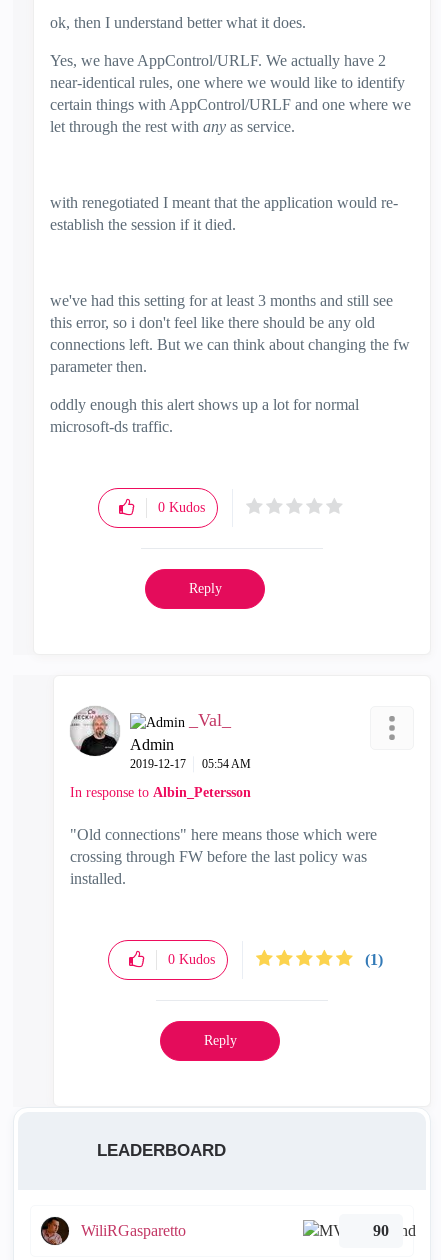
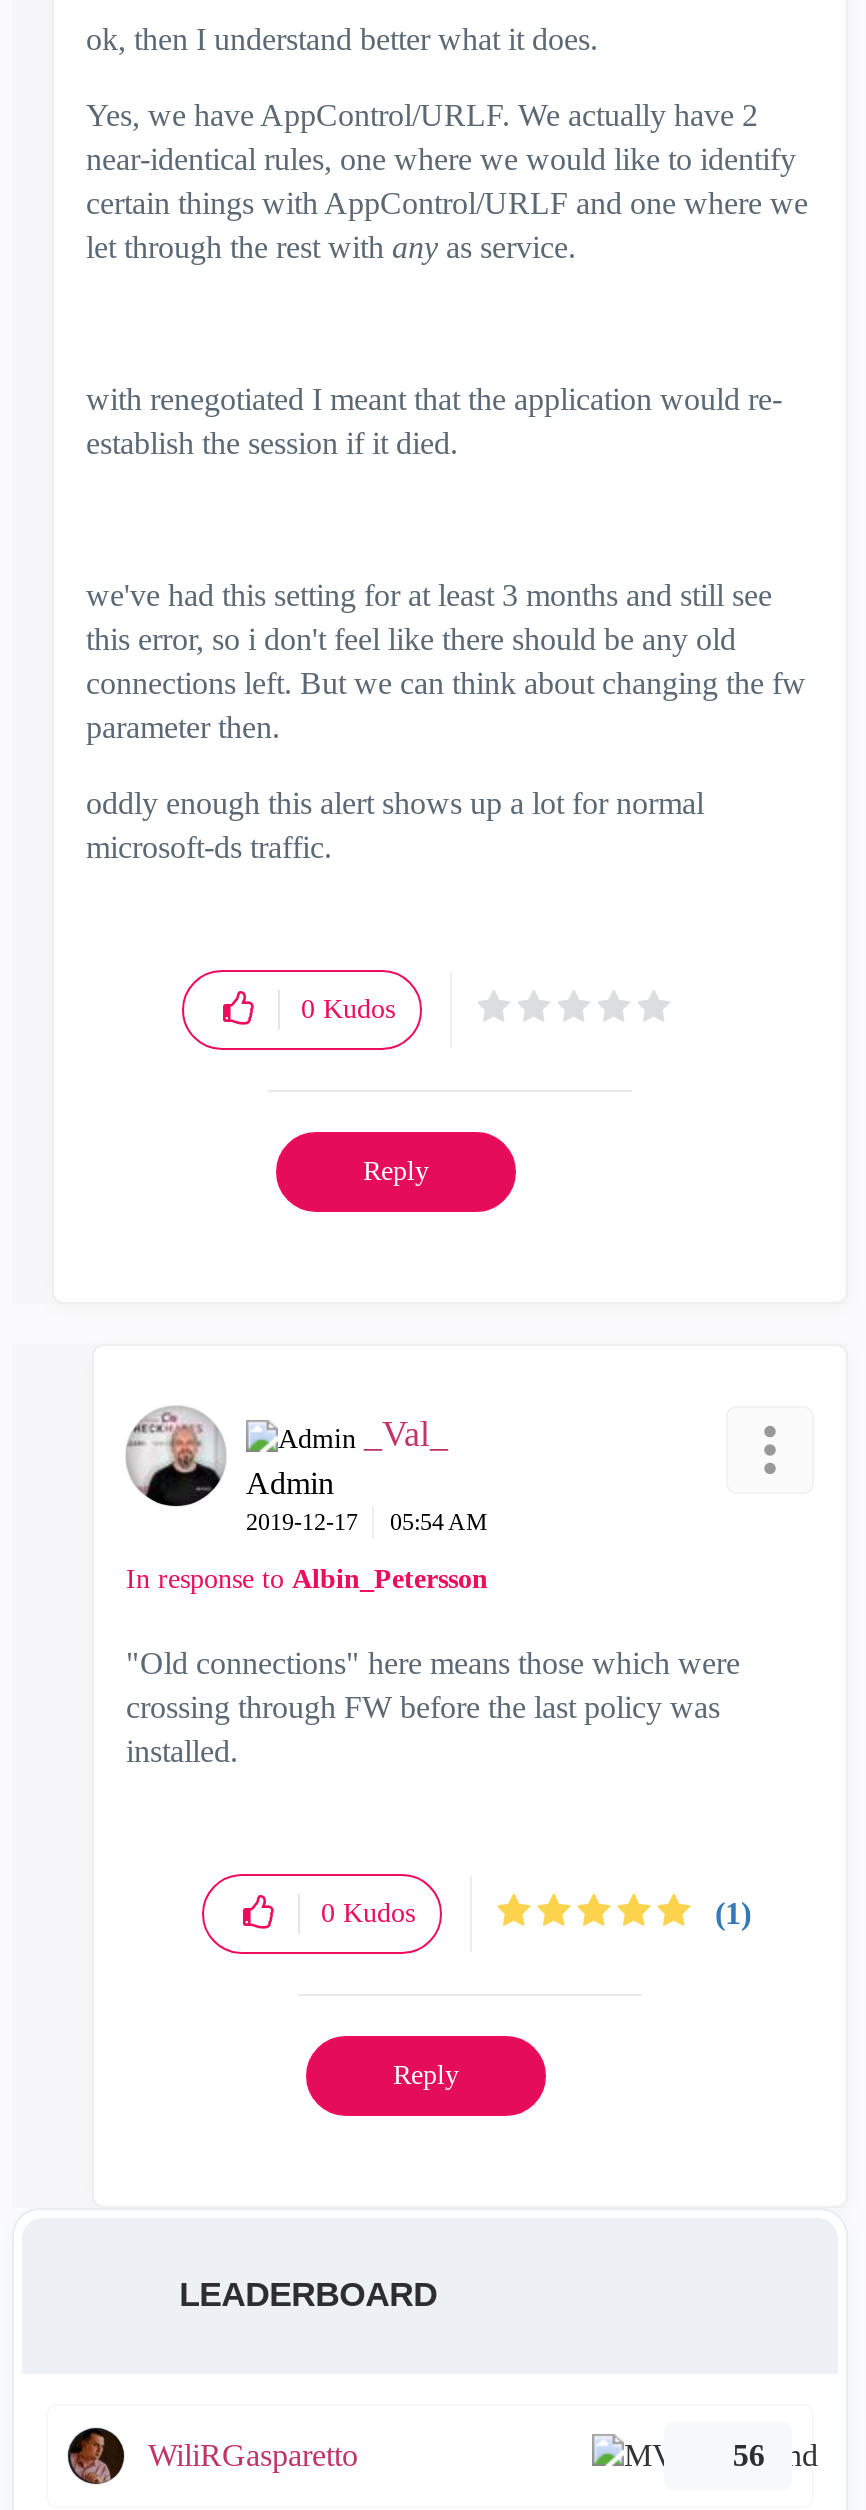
- 90
+ 56
